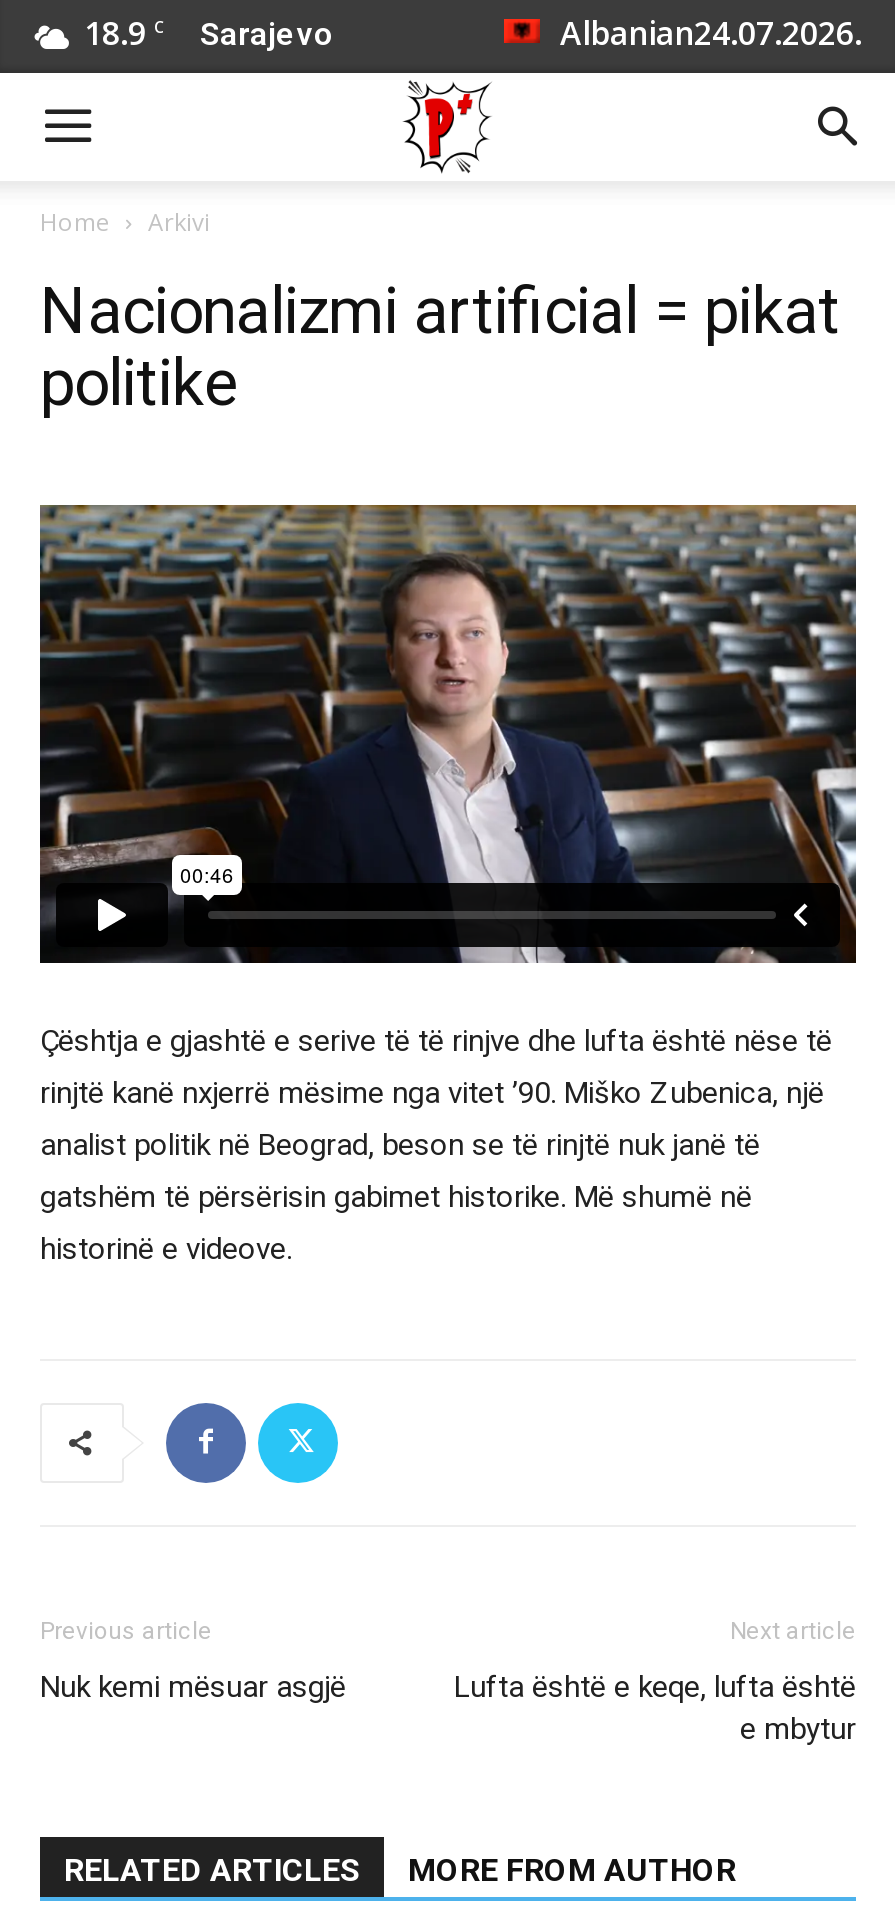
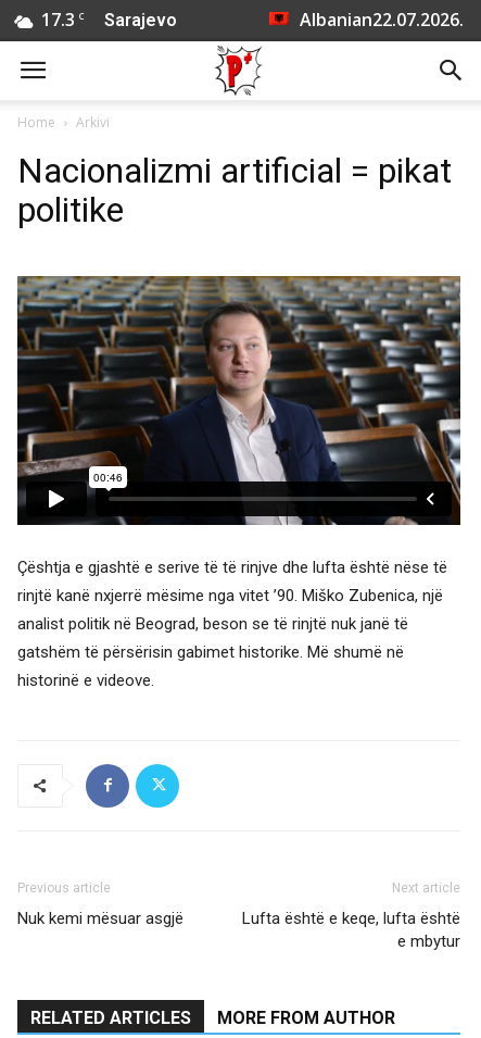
- 18.9 C Sarajevo
+ 17.3 C Sarajevo

- Albanian 24.07.2026.
+ Albanian 22.07.2026.
